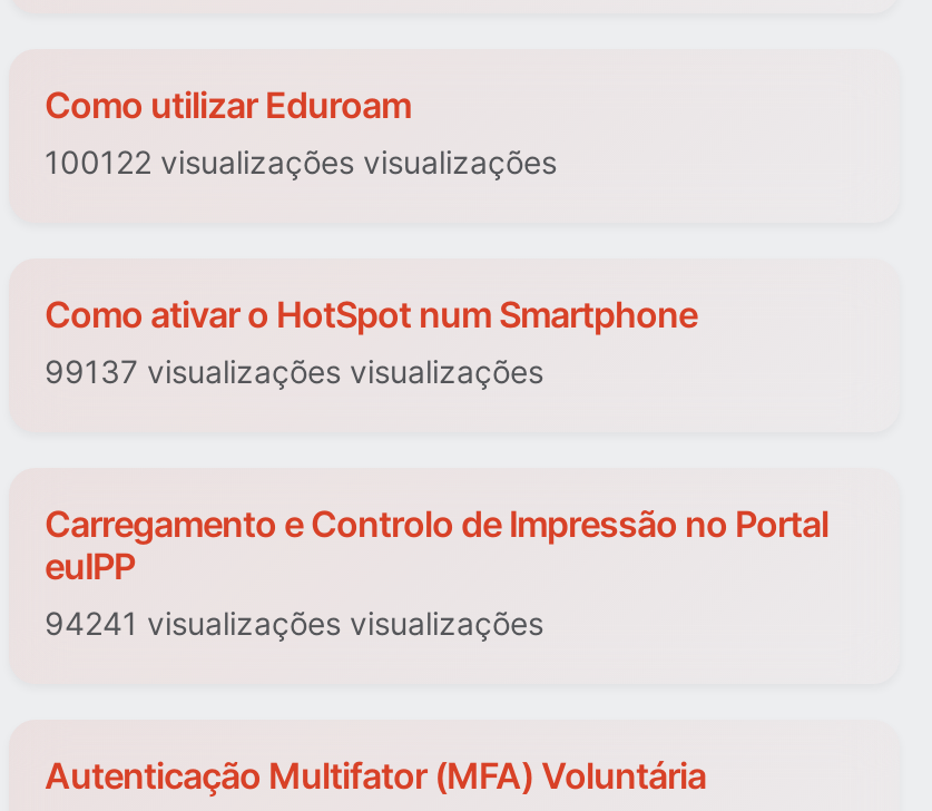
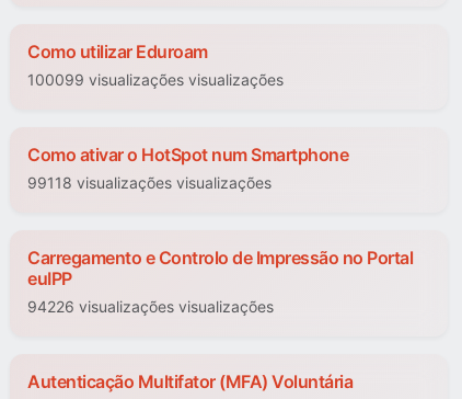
- 100122 visualizações visualizações
+ 100099 visualizações visualizações

- 99137 visualizações visualizações
+ 99118 visualizações visualizações

- 94241 visualizações visualizações
+ 94226 visualizações visualizações
